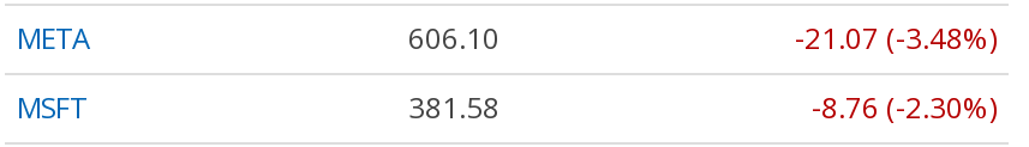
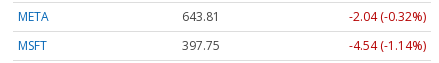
- 606.10
+ 643.81

- -21.07 (-3.48%)
+ -2.04 (-0.32%)

- 381.58
+ 397.75

- -8.76 (-2.30%)
+ -4.54 (-1.14%)
